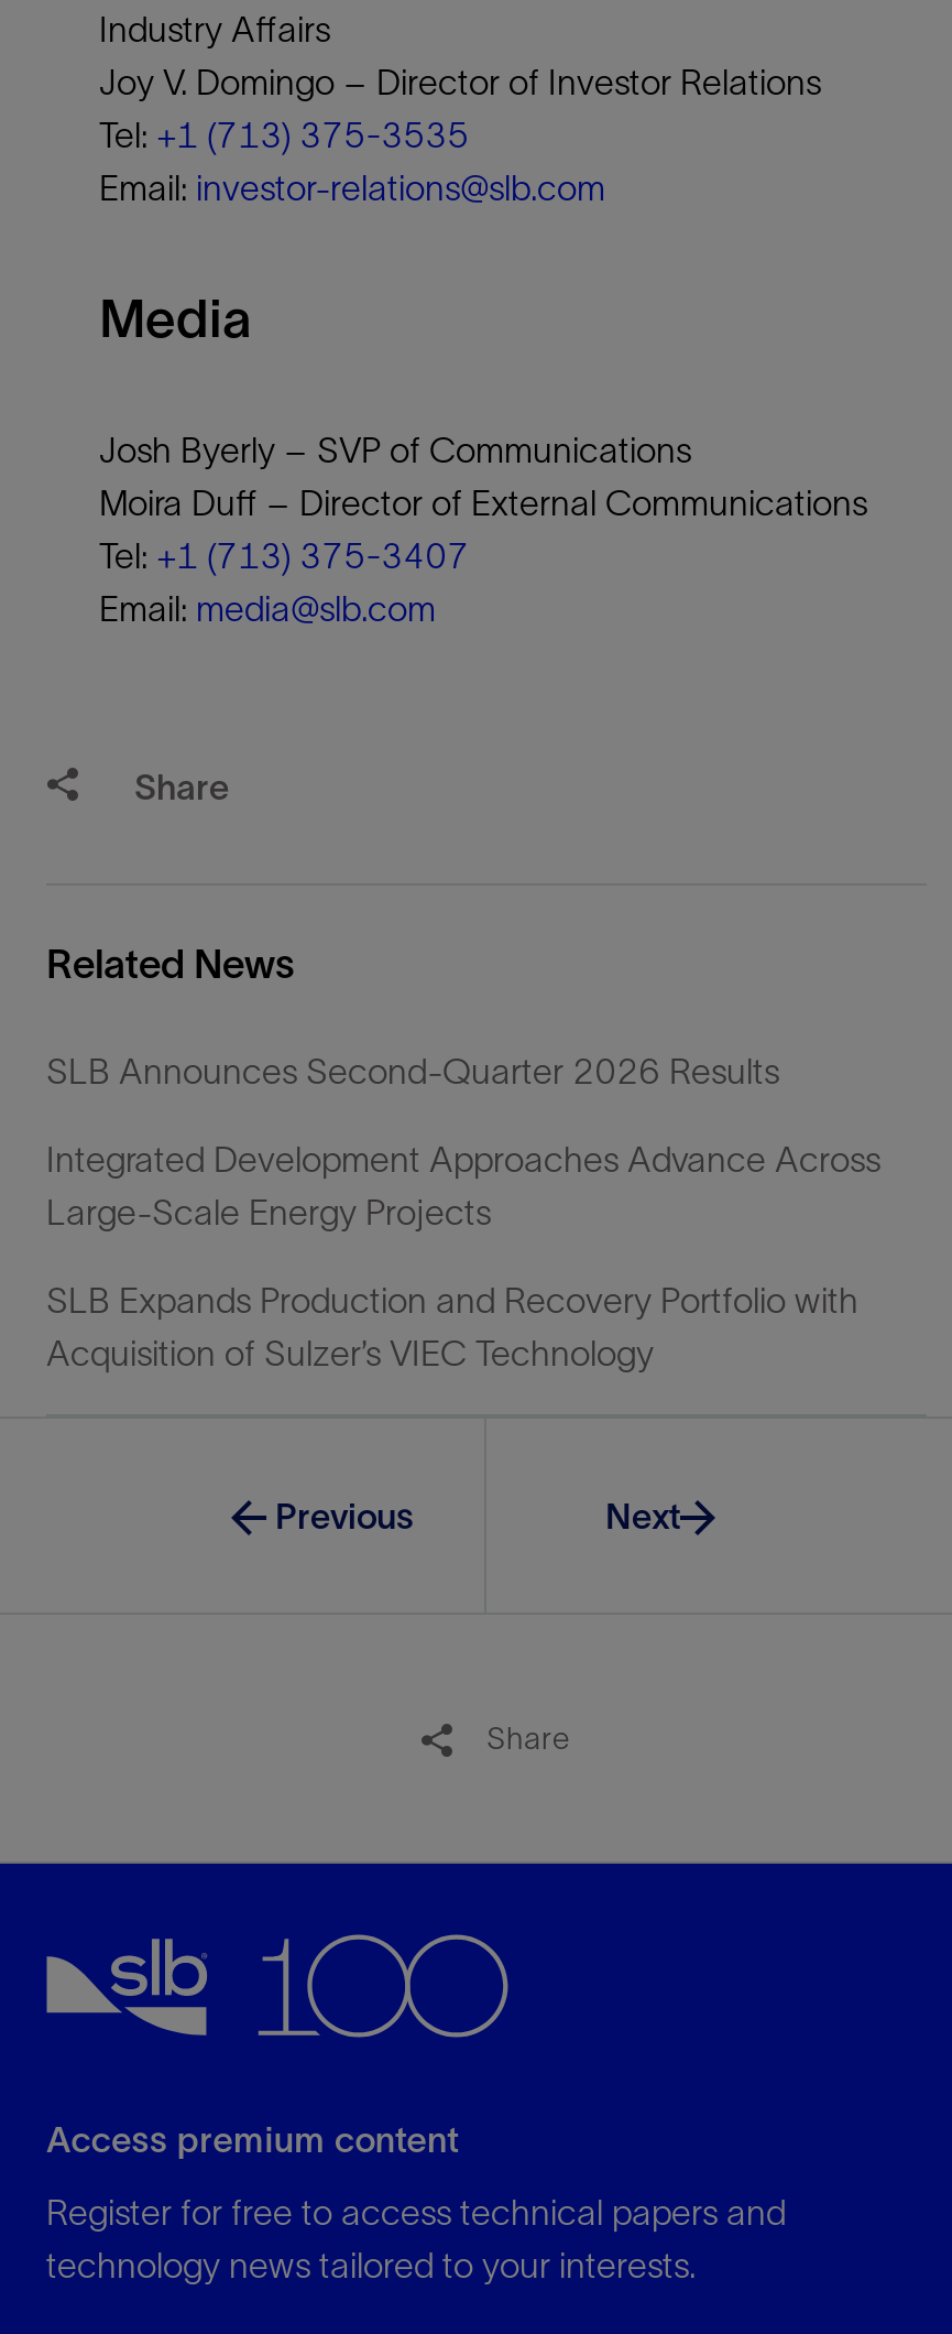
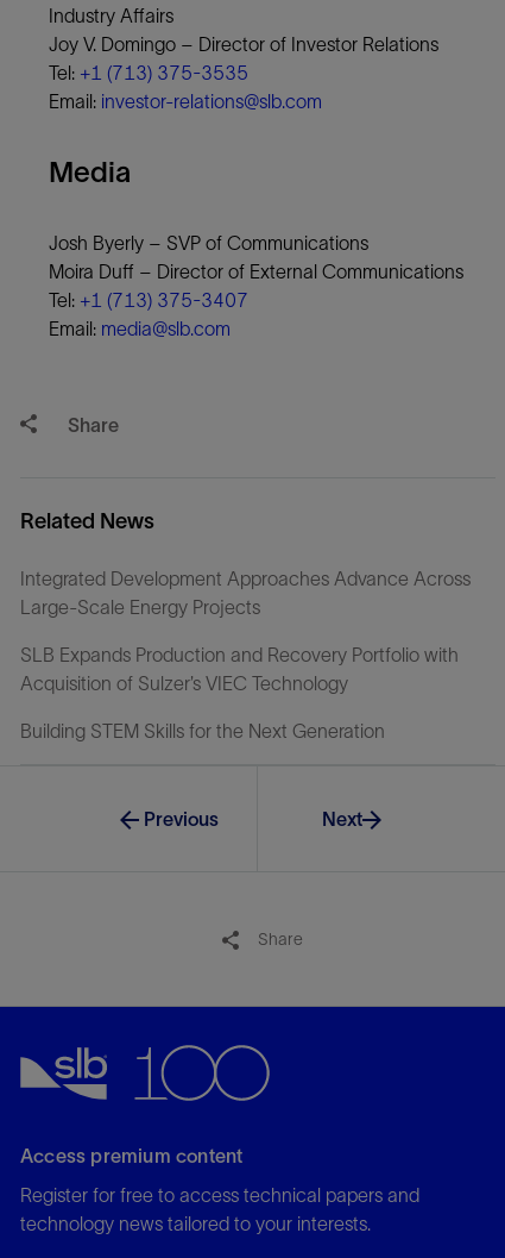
- SLB Announces Second-Quarter 2026 Results

moved up: Integrated Development Approaches Advance Across | Large-Scale Energy Projects | SLB Expands Production and Recovery Portfolio with | Acquisition of Sulzer’s VIEC Technology

+ Building STEM Skills for the Next Generation
